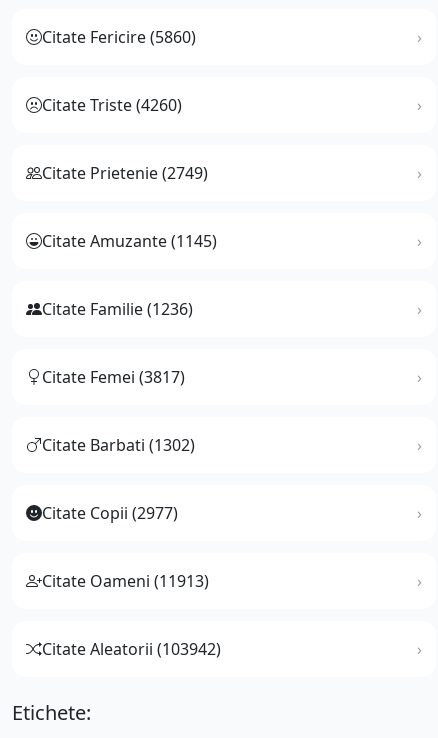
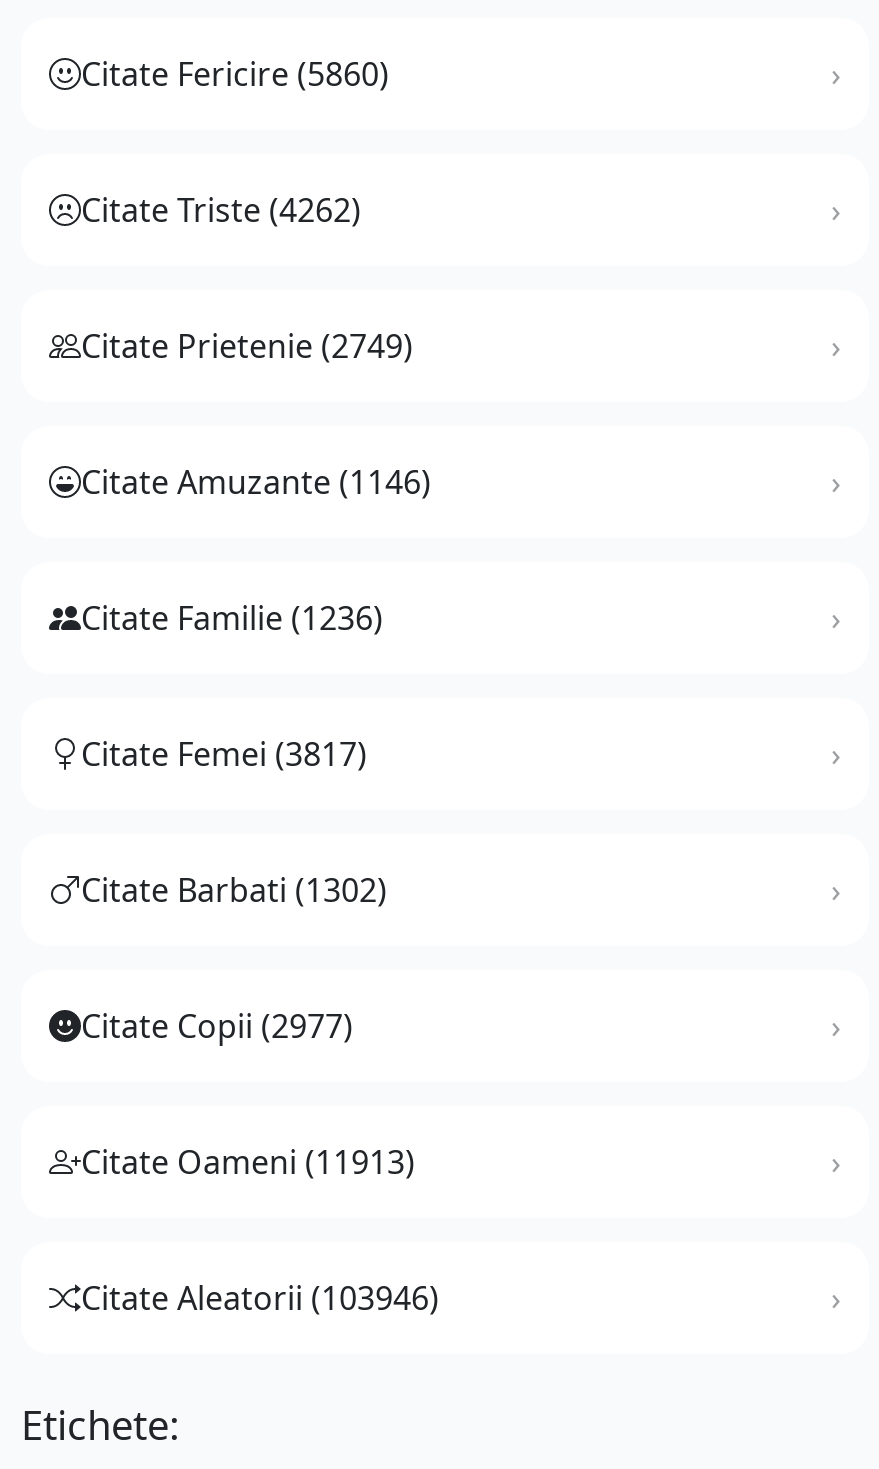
- Citate Triste (4260)
+ Citate Triste (4262)

- Citate Amuzante (1145)
+ Citate Amuzante (1146)

- Citate Aleatorii (103942)
+ Citate Aleatorii (103946)
